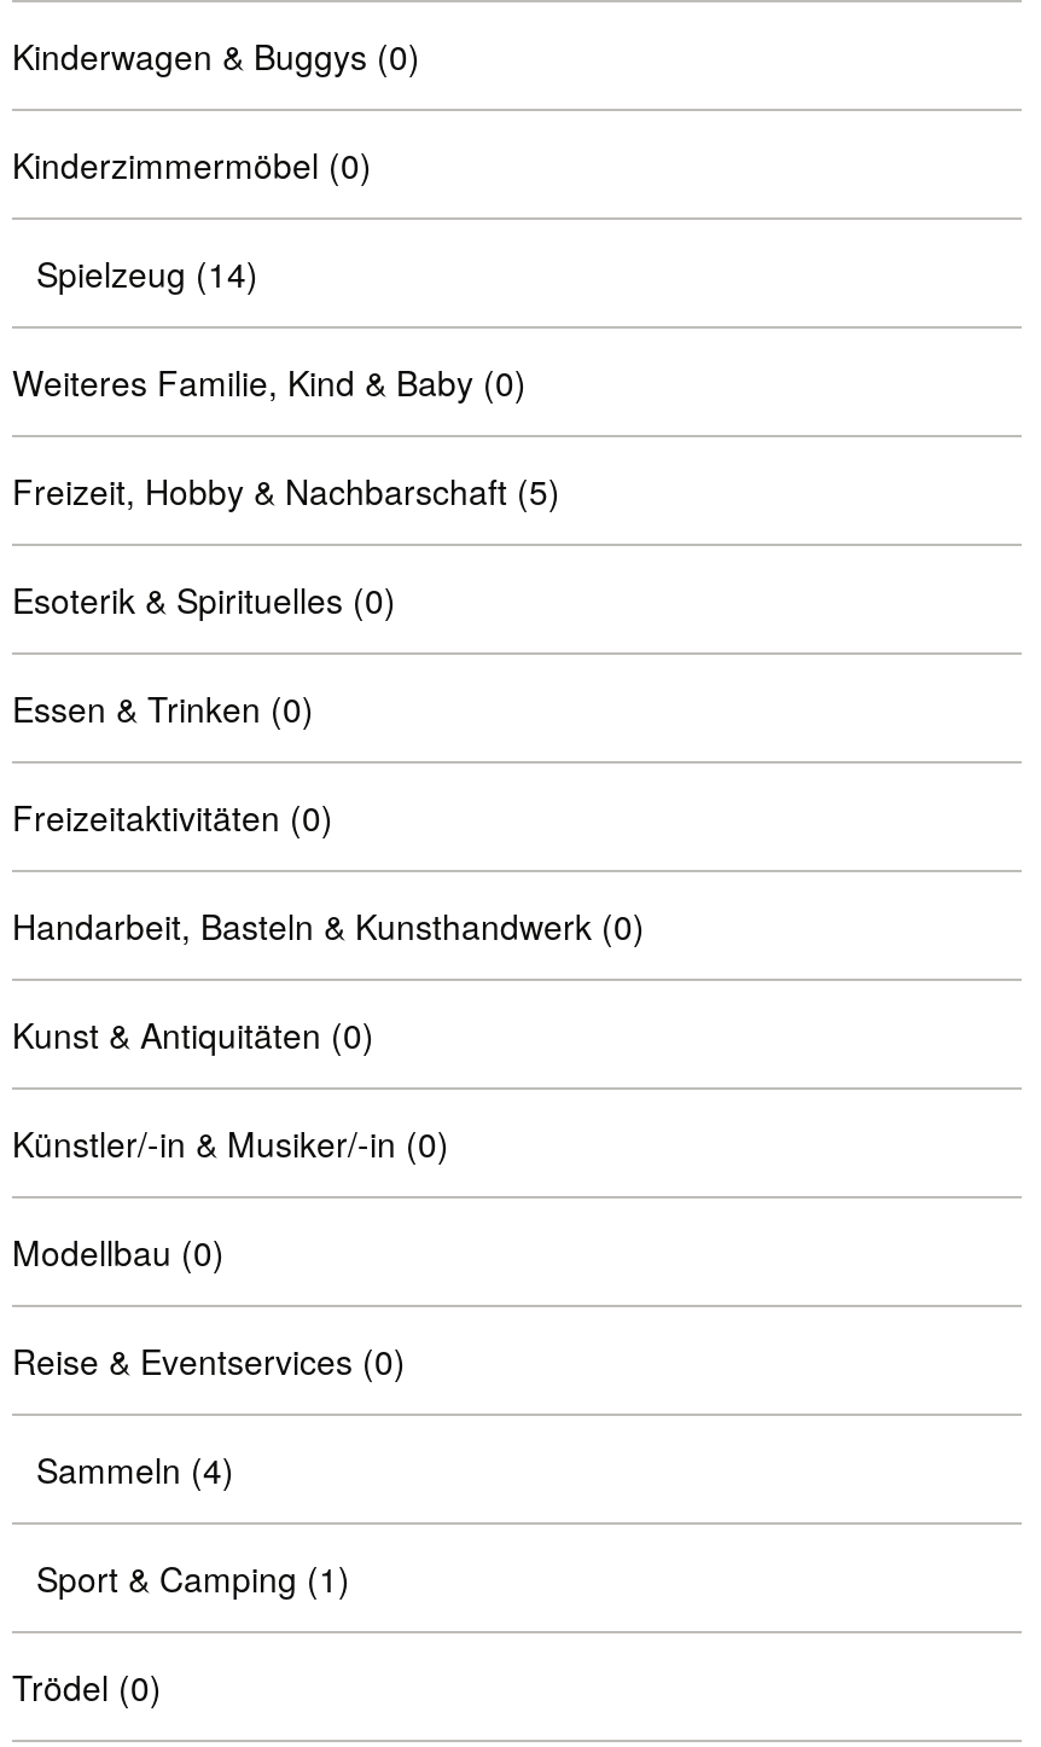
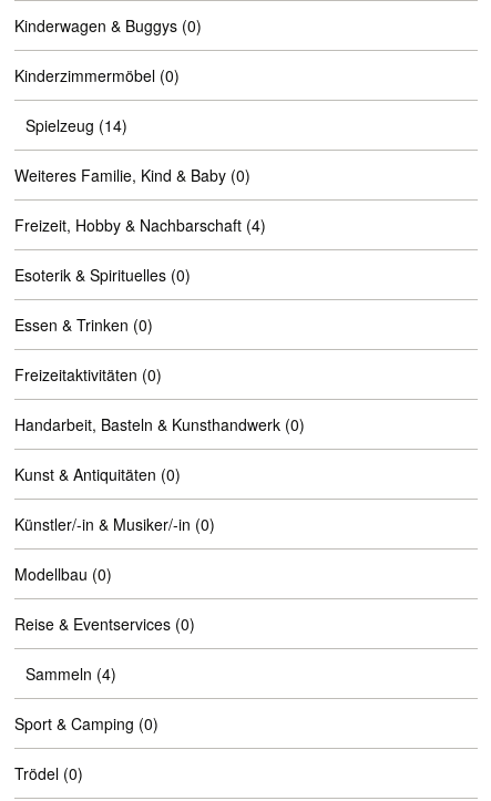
- Freizeit, Hobby & Nachbarschaft (5)
+ Freizeit, Hobby & Nachbarschaft (4)

- Sport & Camping (1)
+ Sport & Camping (0)
